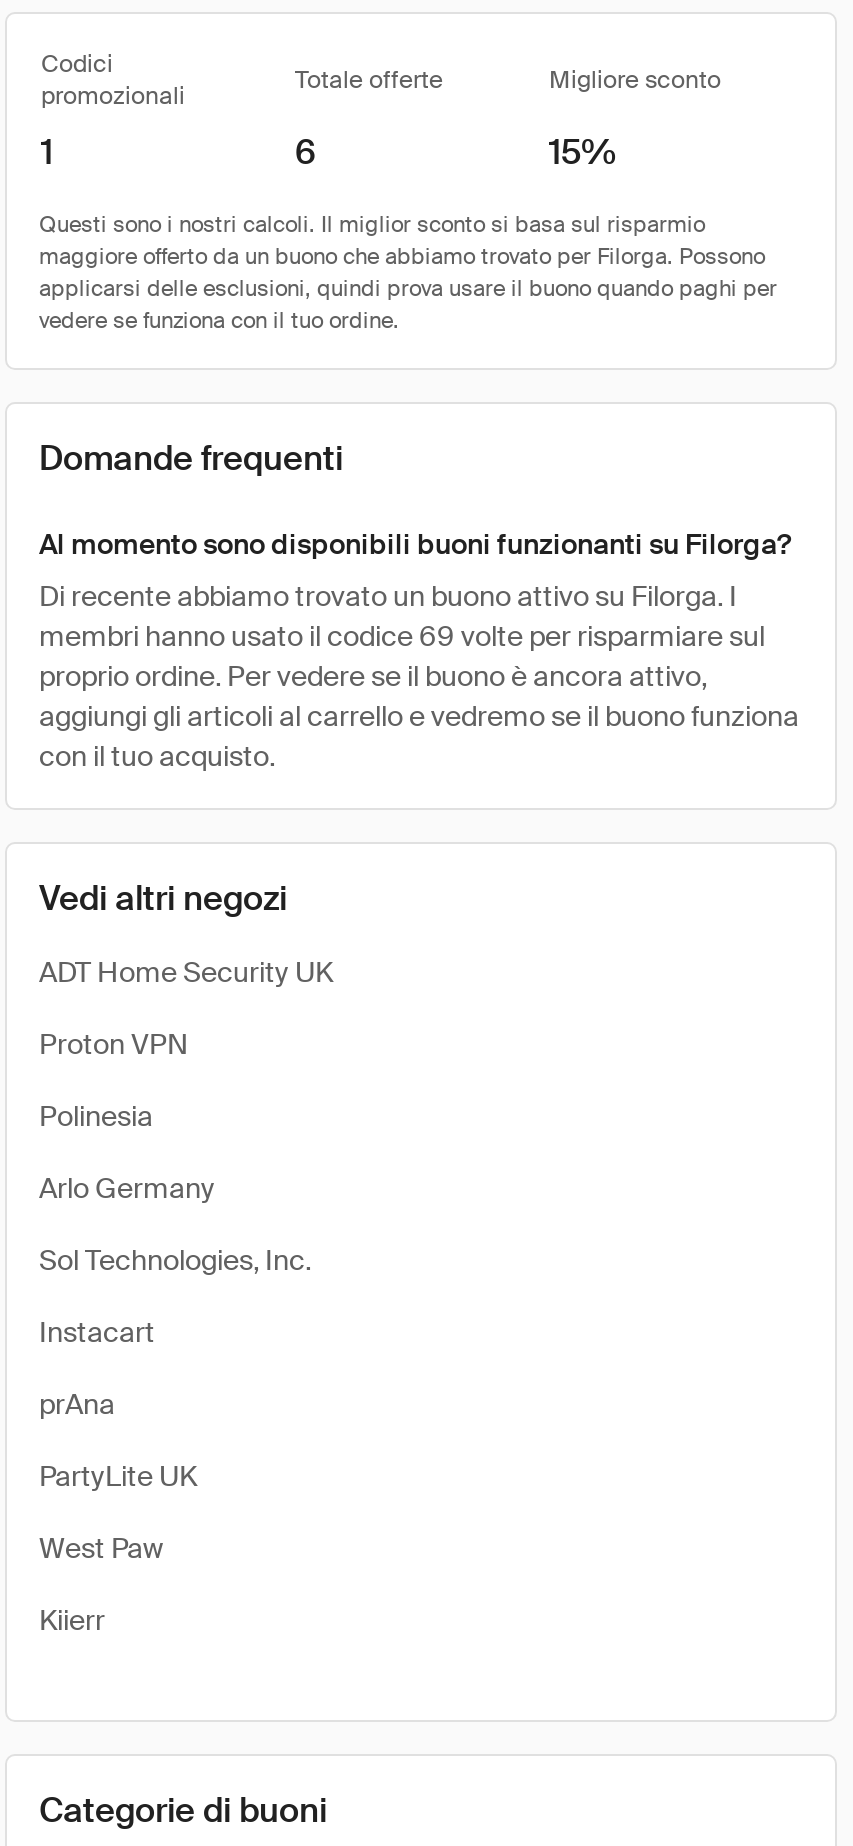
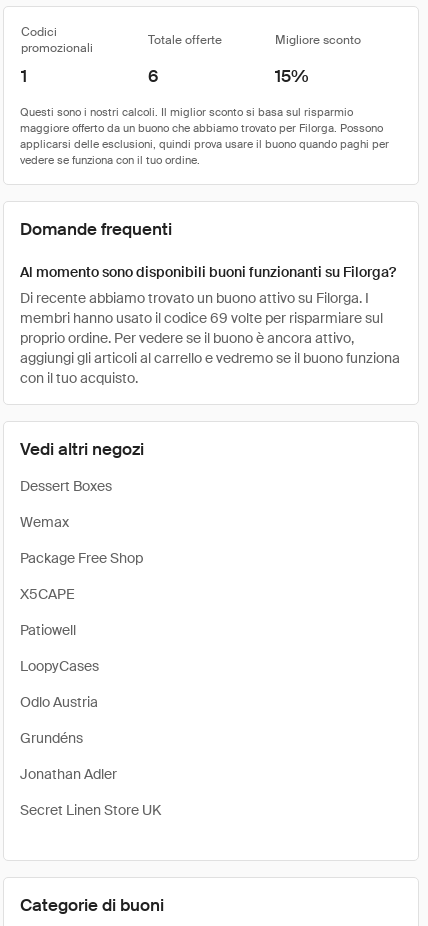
- ADT Home Security UK
+ Dessert Boxes

- Proton VPN
+ Wemax

- Polinesia
+ Package Free Shop

- Arlo Germany
+ X5CAPE

- Sol Technologies, Inc.
+ Patiowell

- Instacart
+ LoopyCases

- prAna
+ Odlo Austria

- PartyLite UK
+ Grundéns

- West Paw
+ Jonathan Adler

- Kiierr
+ Secret Linen Store UK
